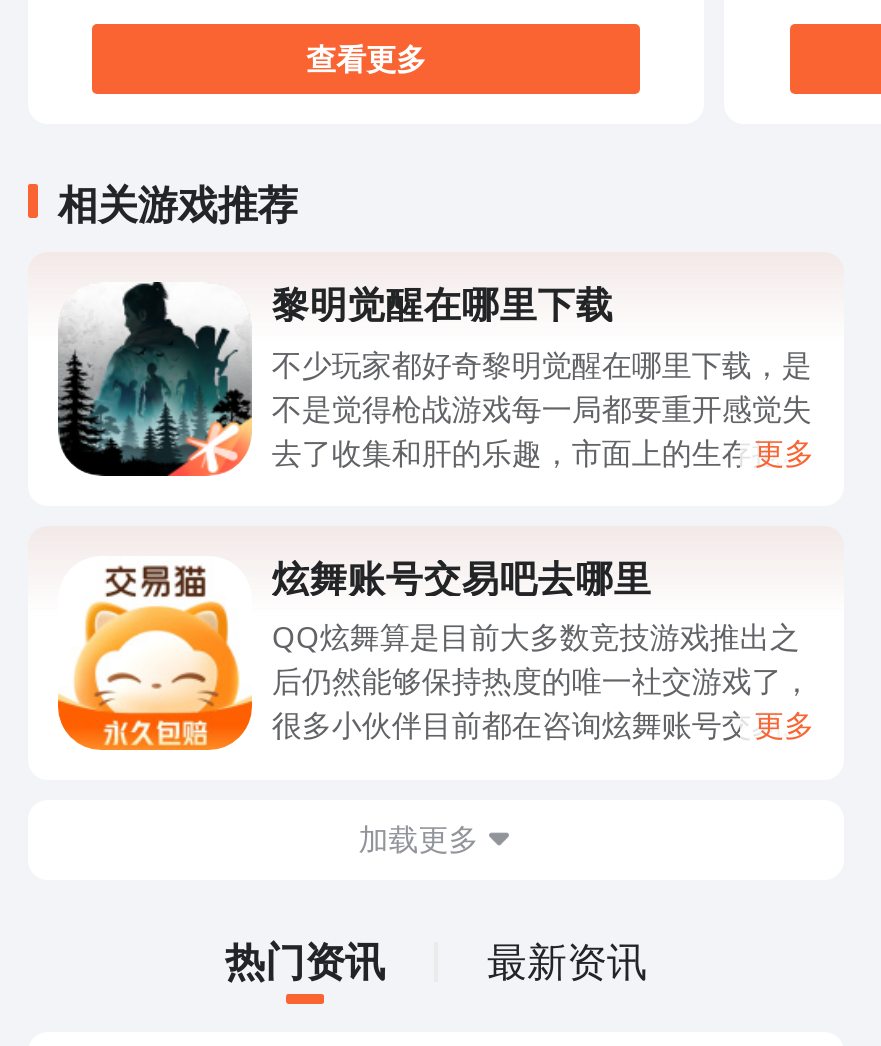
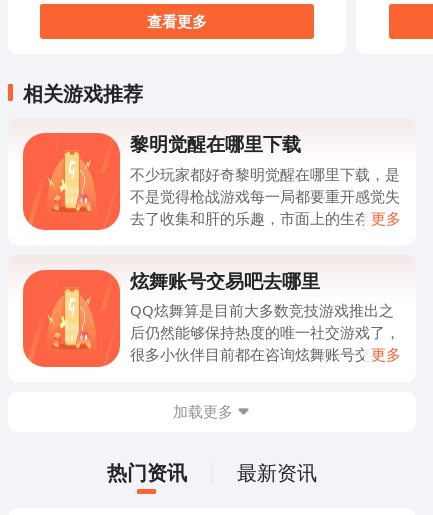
- [image]
+ [image]

- [image]
+ [image]
